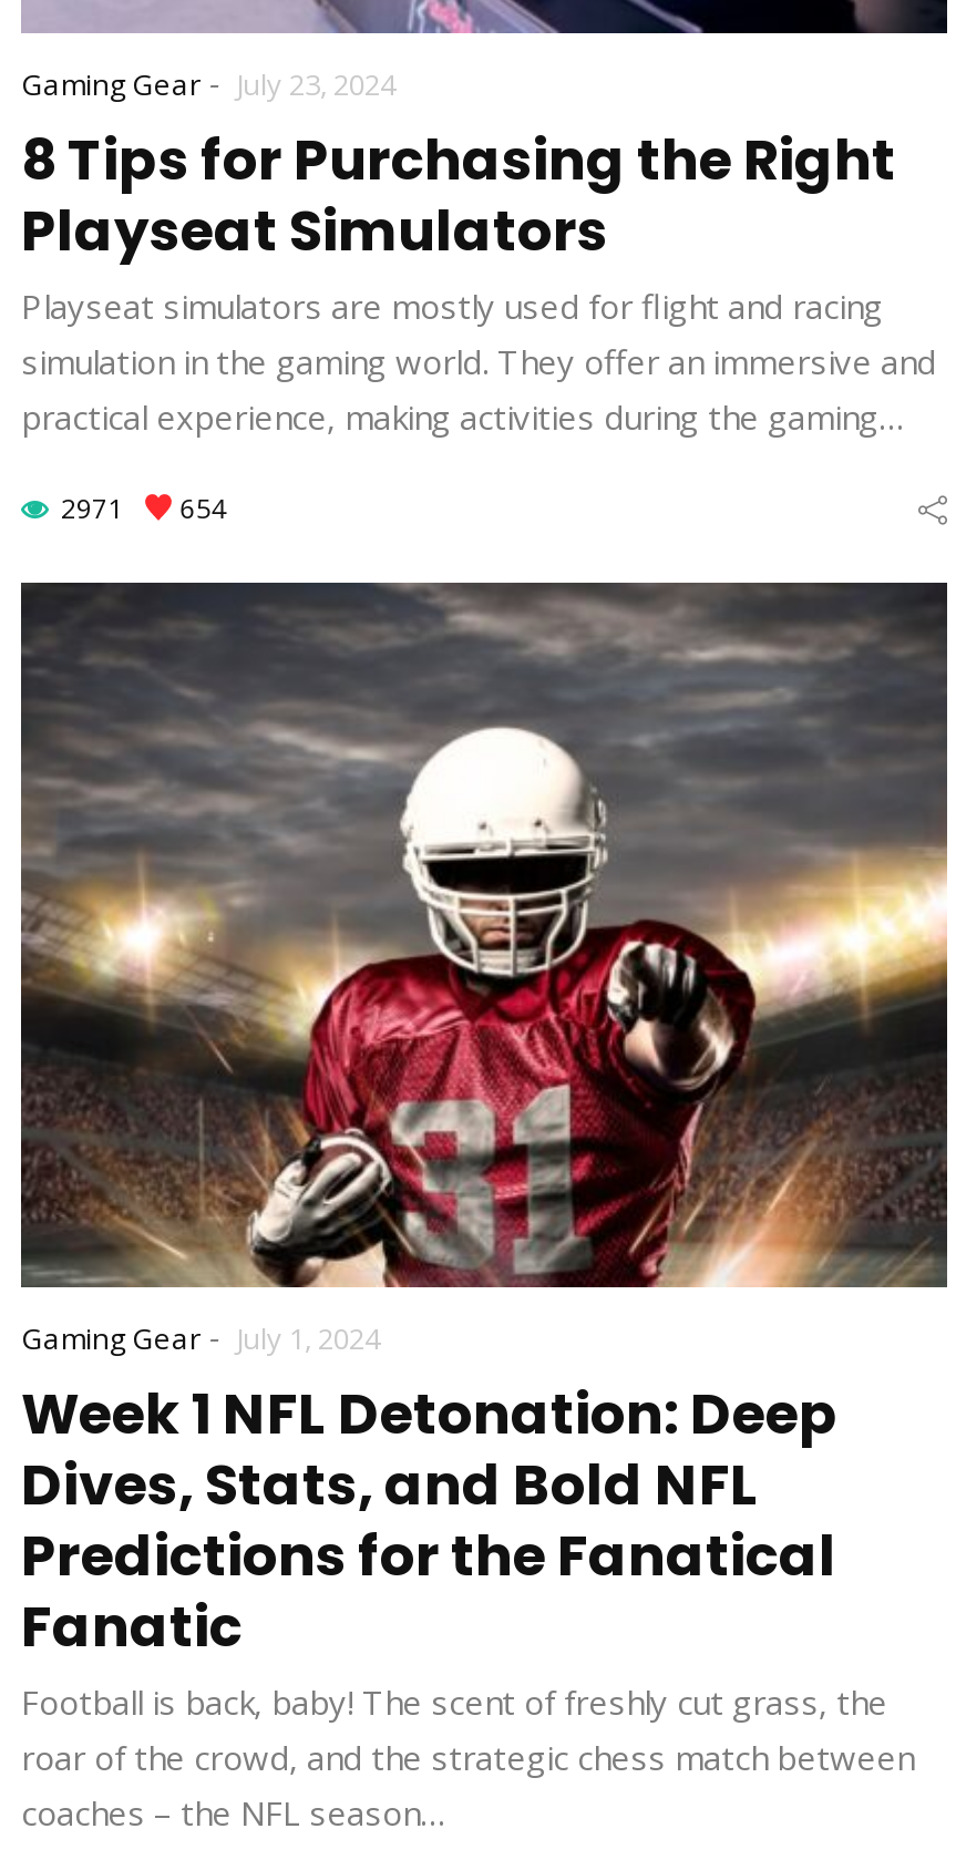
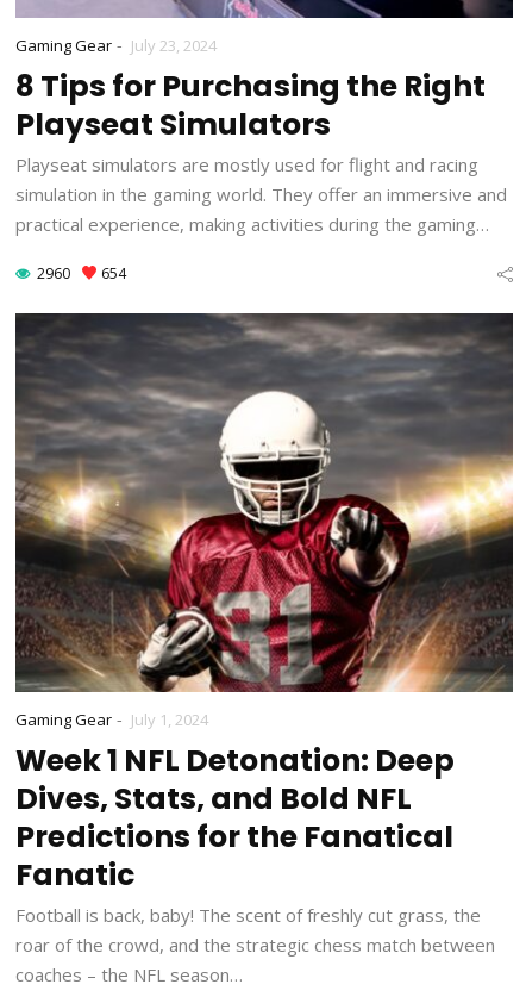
- 2971 654
+ 2960 654
